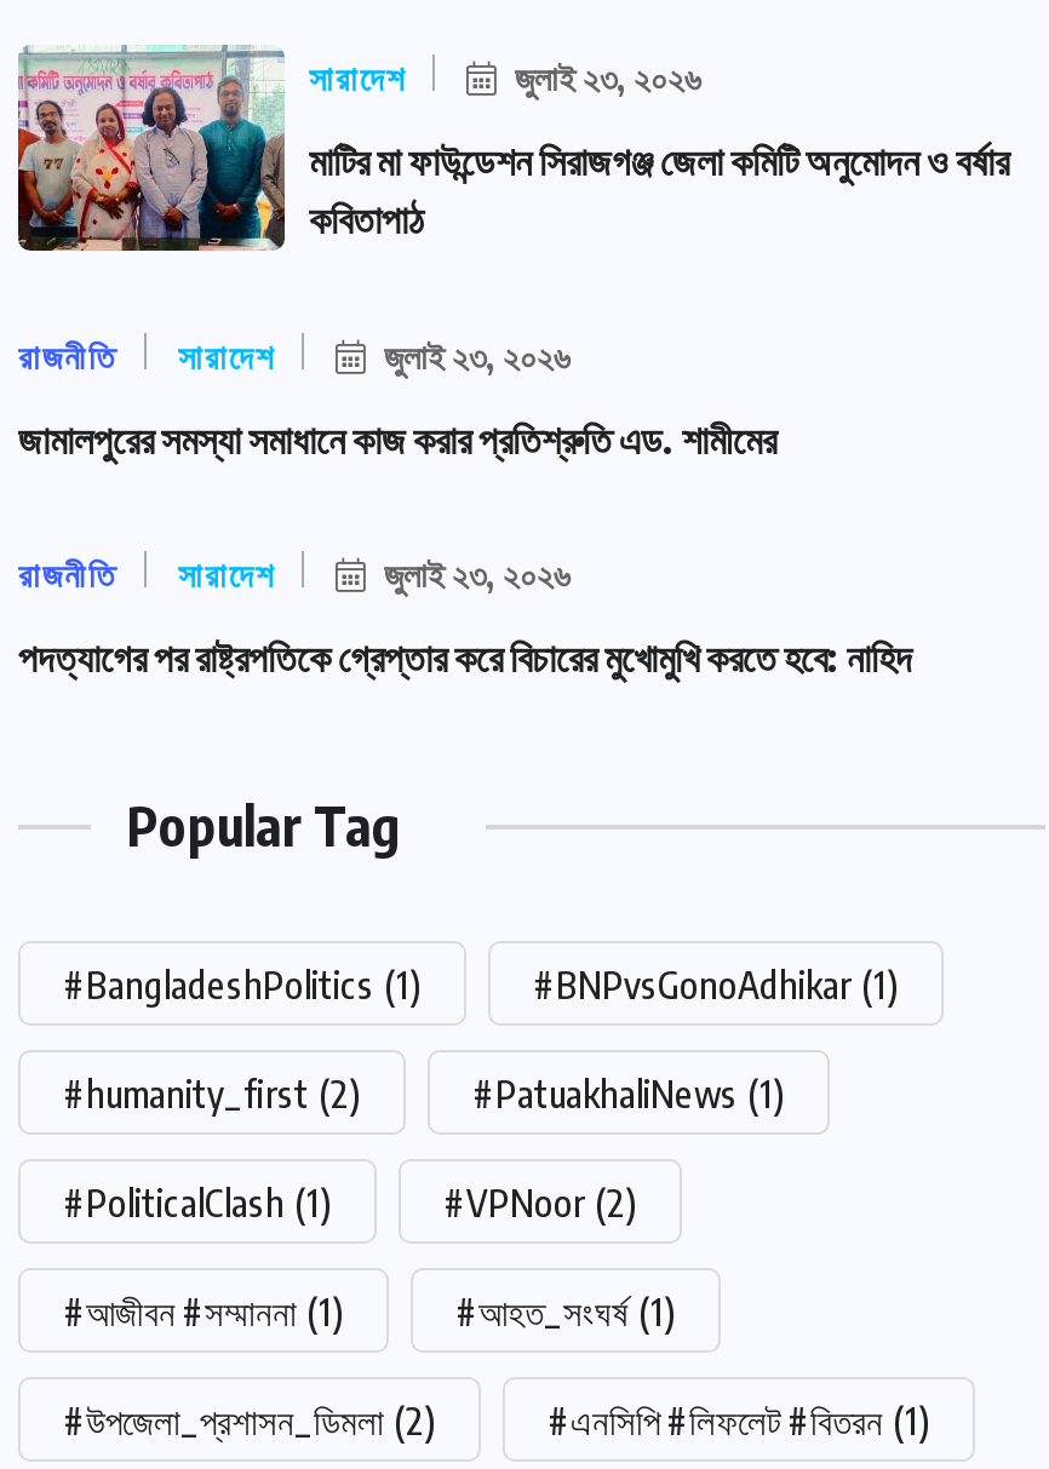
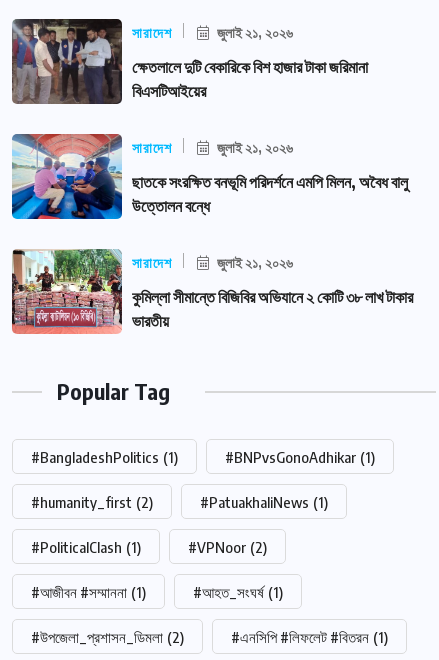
- [image]
- জুলাই ২৩, ২০২৬
- মাটির মা ফাউন্ডেশন সিরাজগঞ্জ জেলা কমিটি অনুমোদন ও বর্ষার
- কবিতাপাঠ
- রাজনীতি
+ [image]
+ জুলাই ২১, ২০২৬
+ ক্ষেতলালে দুটি বেকারিকে বিশ হাজার টাকা জরিমানা
+ বিএসটিআইয়ের

- জুলাই ২৩, ২০২৬
- জামালপুরের সমস্যা সমাধানে কাজ করার প্রতিশ্রুতি এড. শামীমের
- রাজনীতি
+ জুলাই ২১, ২০২৬
+ ছাতকে সংরক্ষিত বনভূমি পরিদর্শনে এমপি মিলন, অবৈধ বালু
+ উত্তোলন বন্ধে

- জুলাই ২৩, ২০২৬
+ জুলাই ২১, ২০২৬

- পদত্যাগের পর রাষ্ট্রপতিকে গ্রেপ্তার করে বিচারের মুখোমুখি করতে হবে: নাহিদ
+ কুমিল্লা সীমান্তে বিজিবির অভিযানে ২ কোটি ৩৮ লাখ টাকার
+ ভারতীয়
